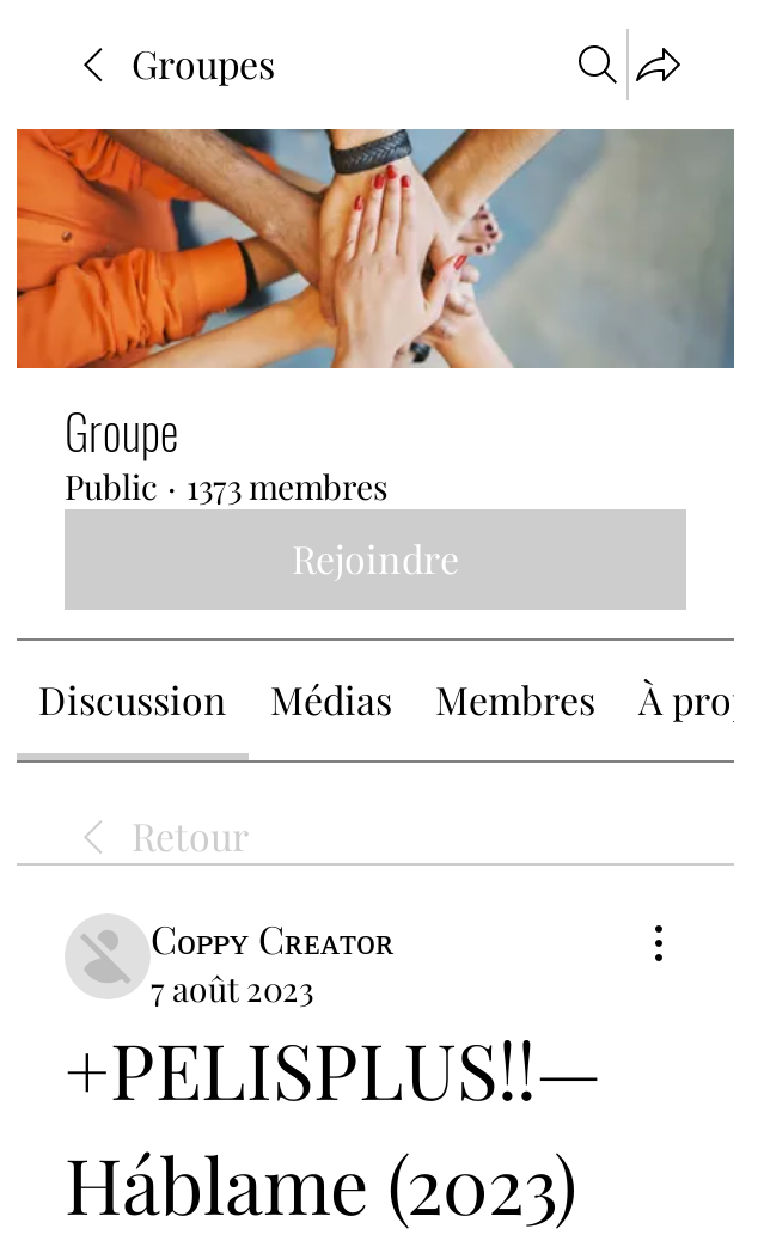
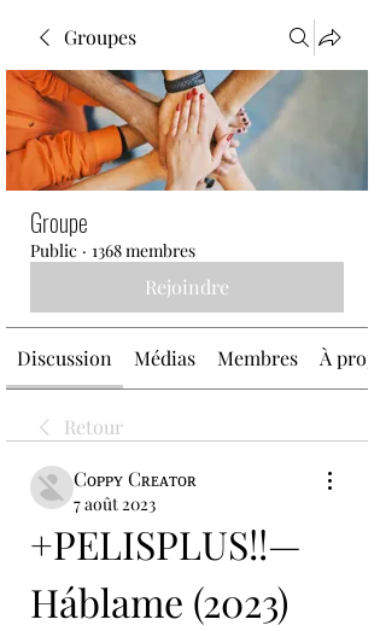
- Public · 1373 membres
+ Public · 1368 membres
